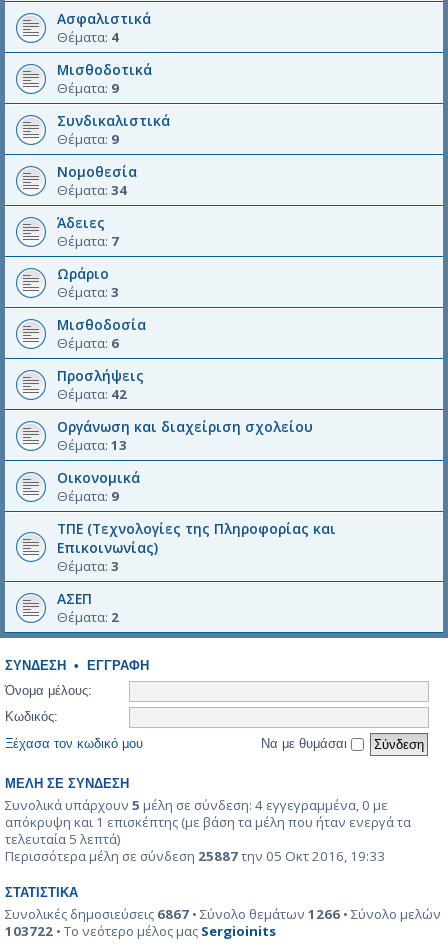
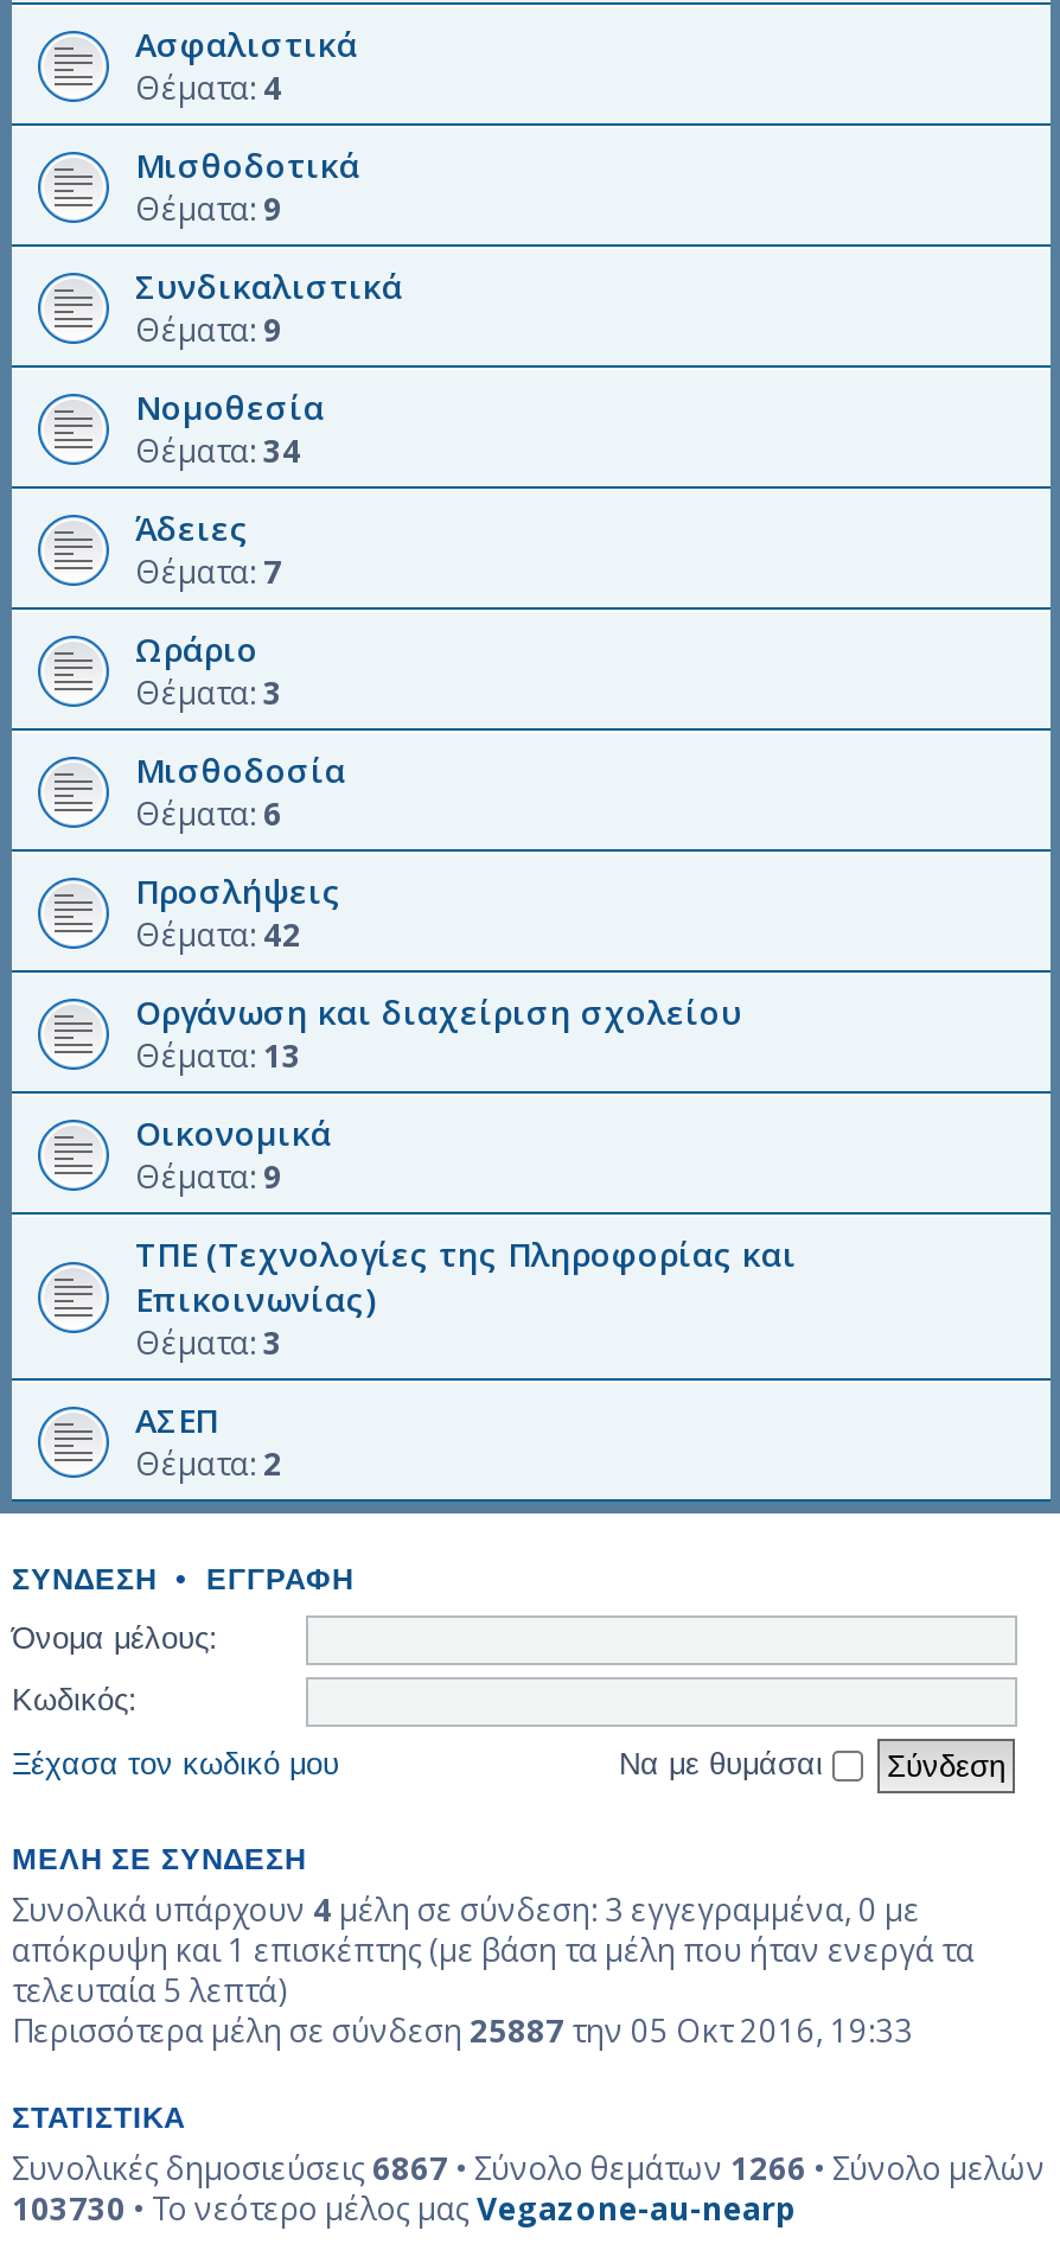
- Συνολικά υπάρχουν 5 μέλη σε σύνδεση: 4 εγγεγραμμένα, 0 με
+ Συνολικά υπάρχουν 4 μέλη σε σύνδεση: 3 εγγεγραμμένα, 0 με

- 103722 • Το νεότερο μέλος μας Sergioinits
+ 103730 • Το νεότερο μέλος μας Vegazone-au-nearp
